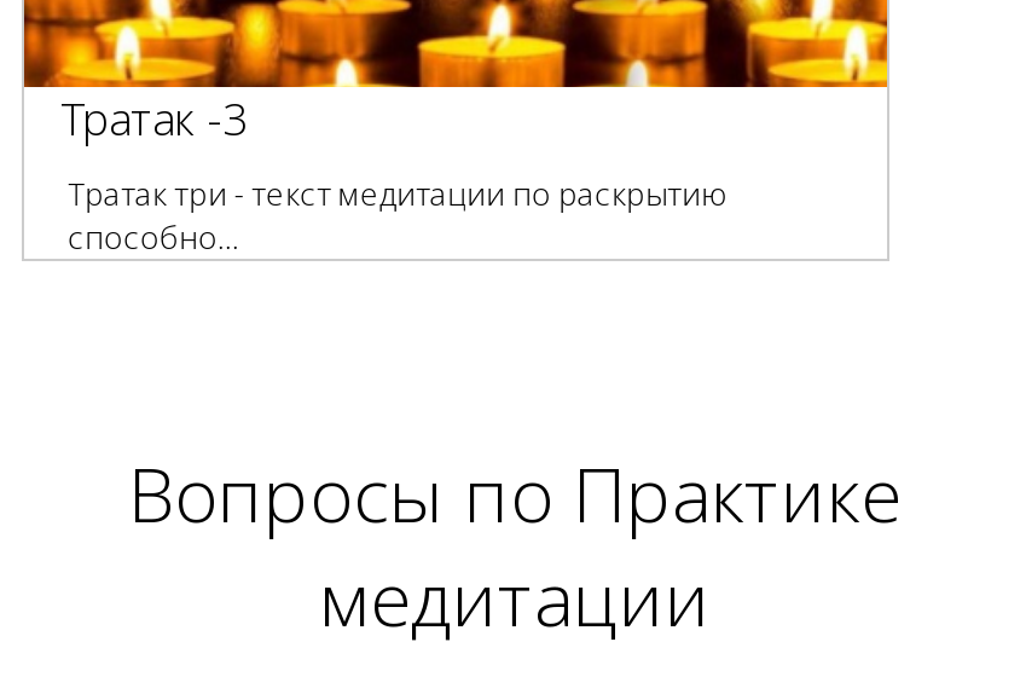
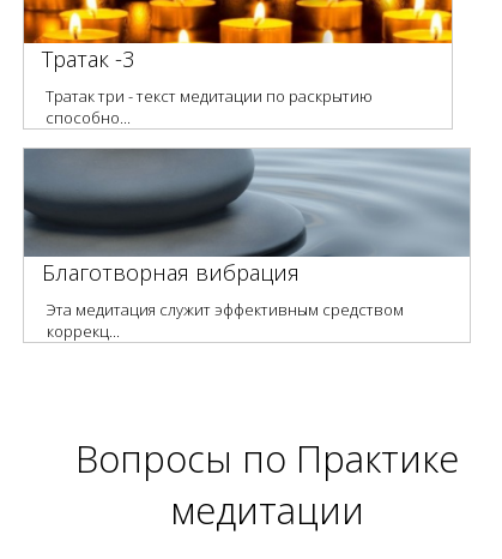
+ [image]
+ Благотворная вибрация
+ Эта медитация служит эффективным средством
+ коррекц...
